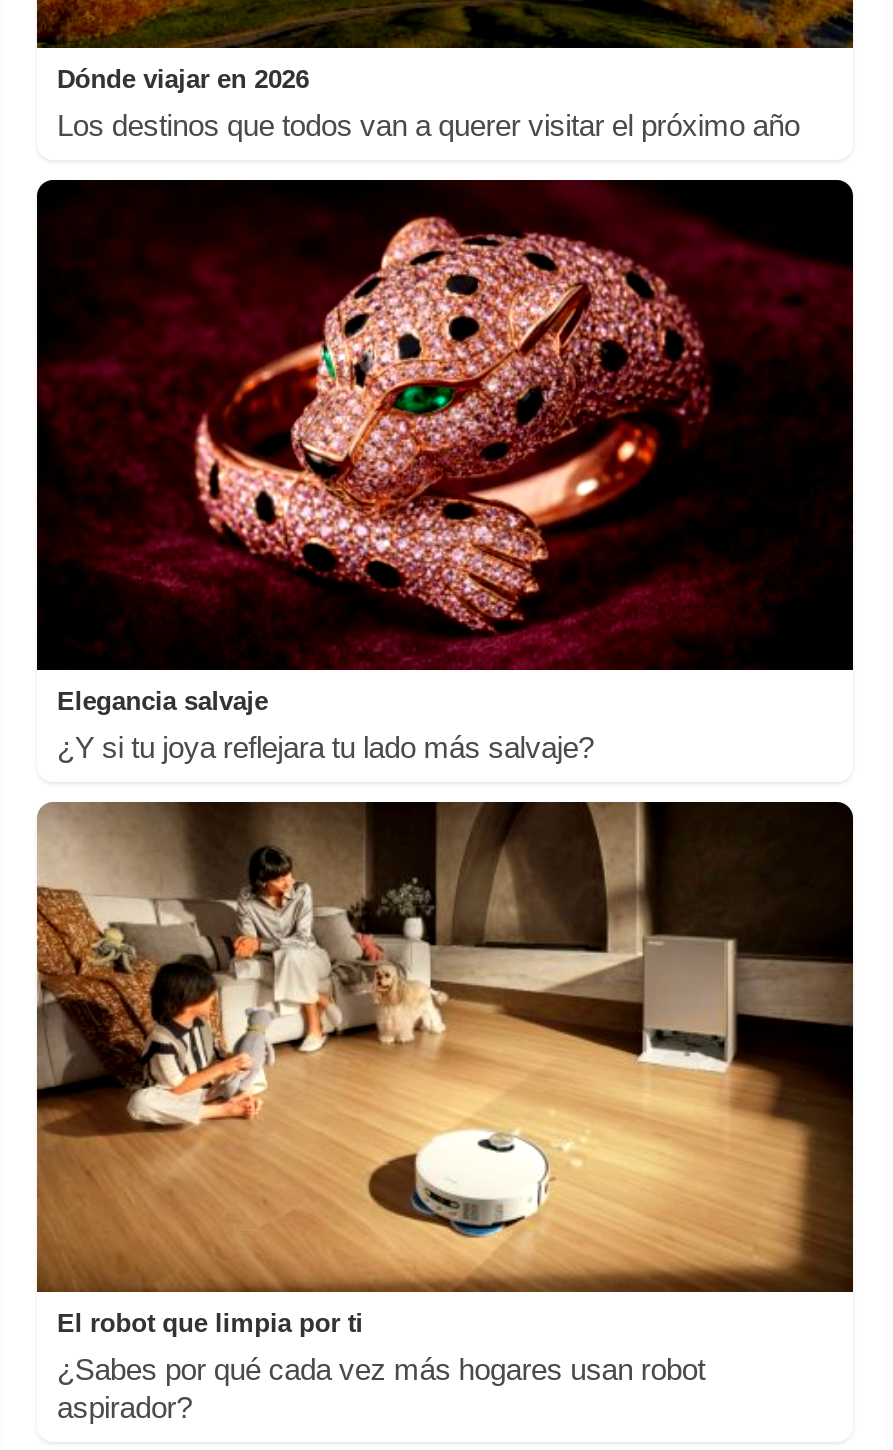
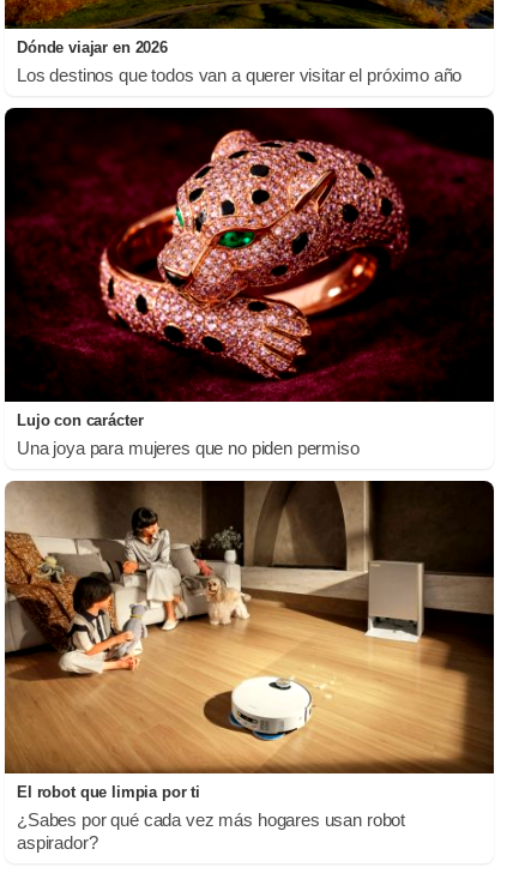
- Elegancia salvaje
- ¿Y si tu joya reflejara tu lado más salvaje?
+ Lujo con carácter
+ Una joya para mujeres que no piden permiso
